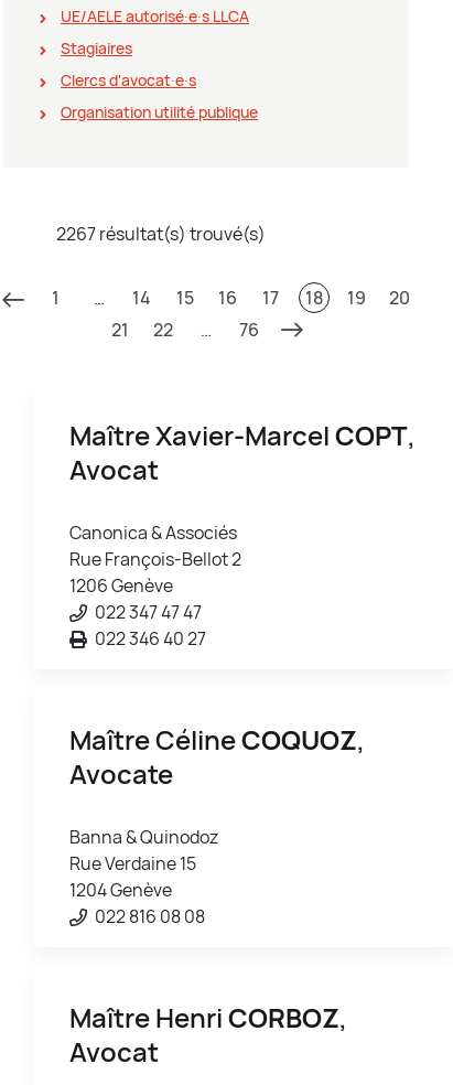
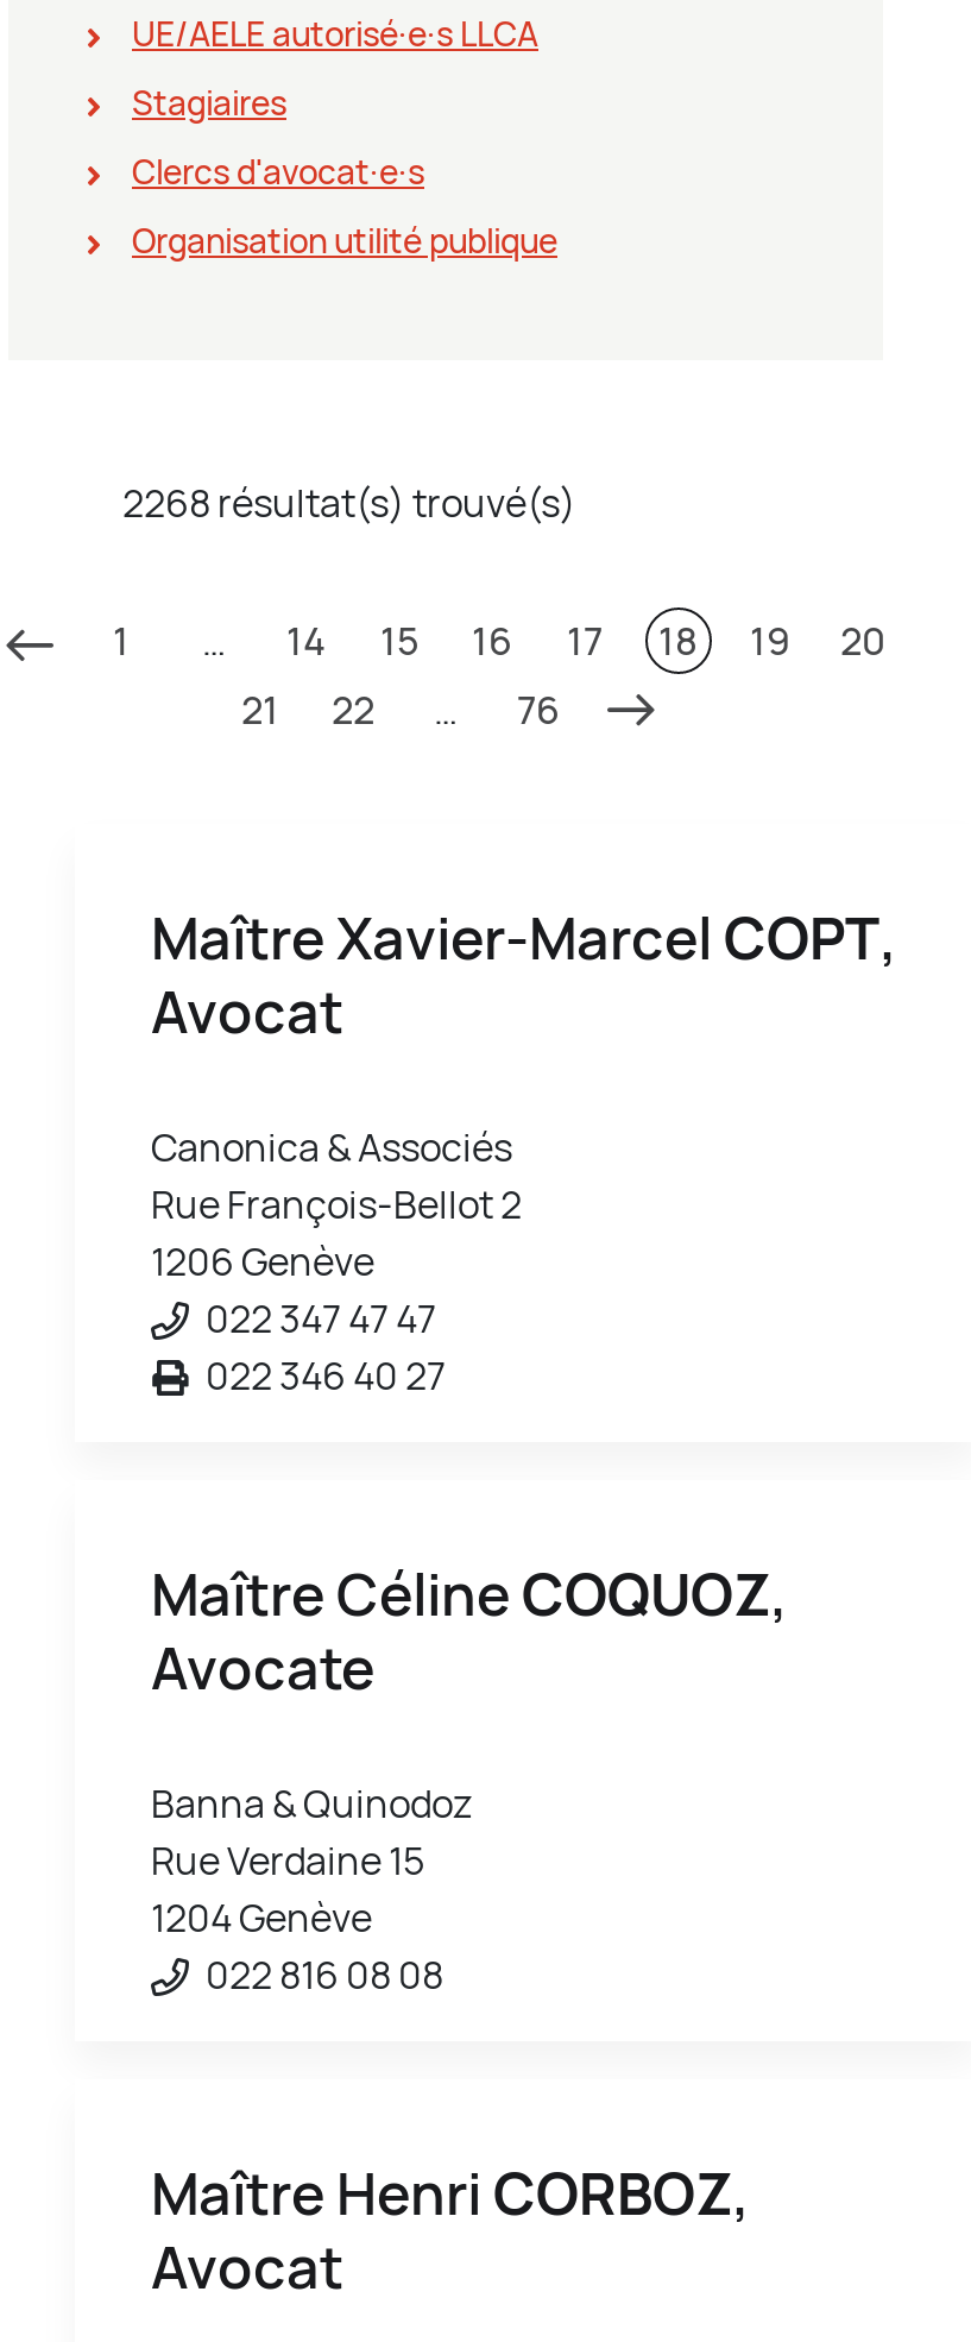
- 2267 résultat(s) trouvé(s)
+ 2268 résultat(s) trouvé(s)
